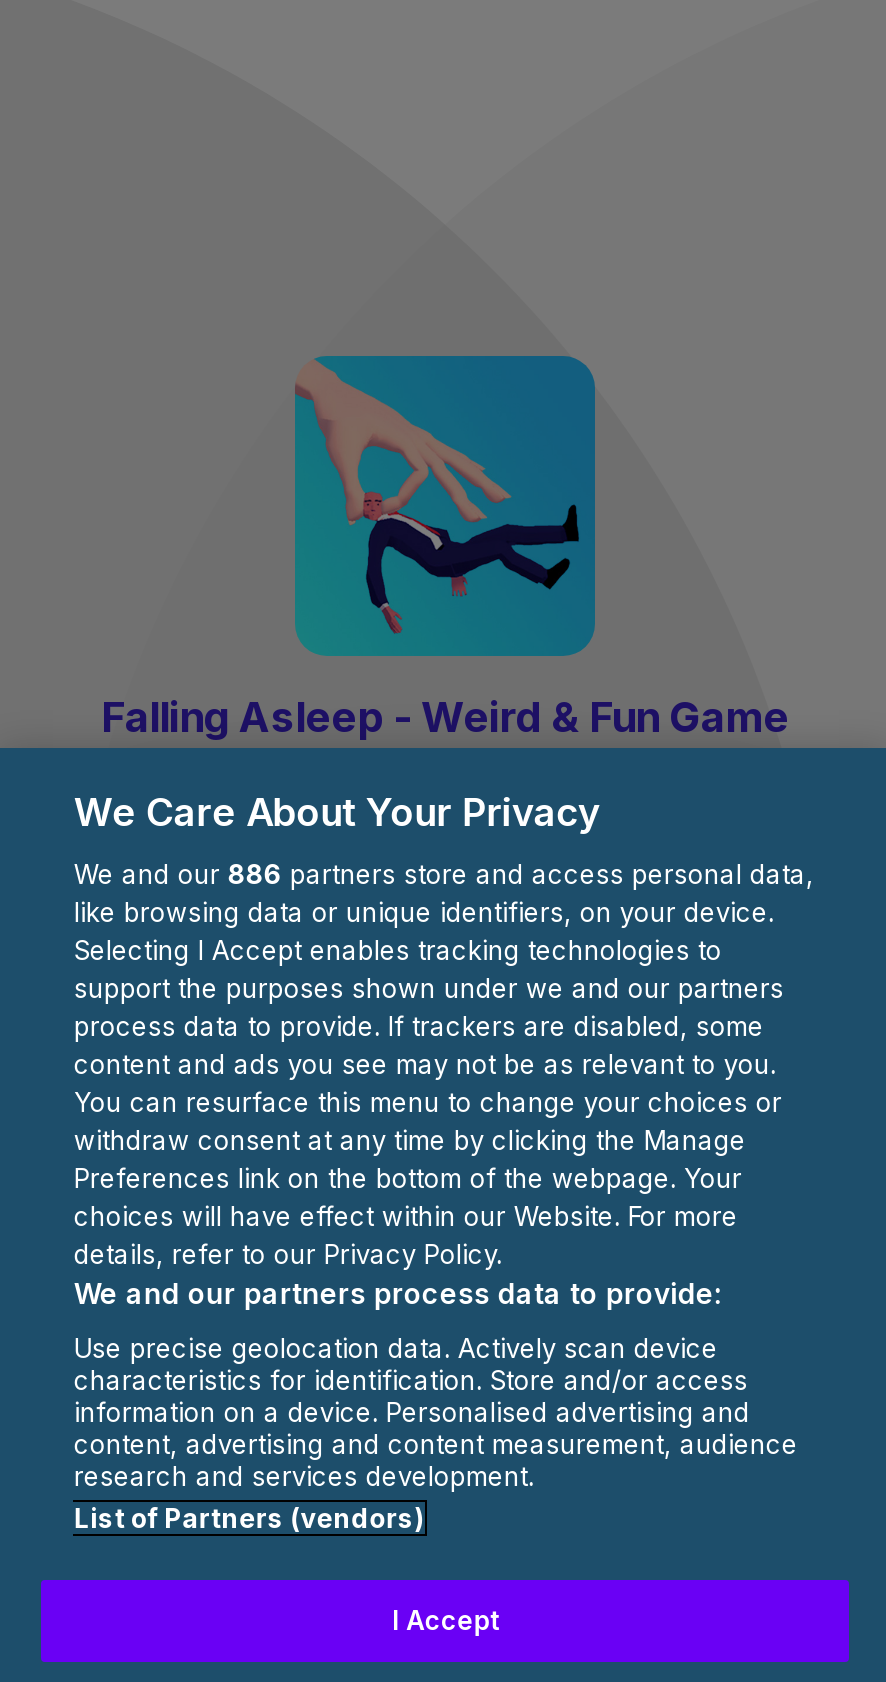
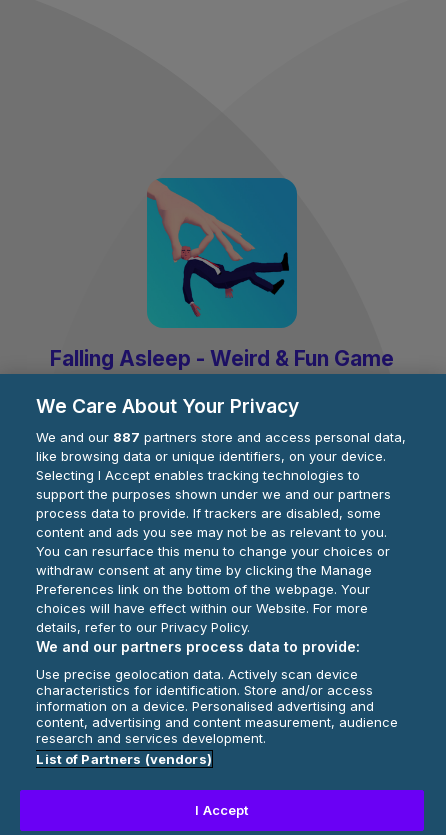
- We and our 886 partners store and access personal data,
+ We and our 887 partners store and access personal data,
